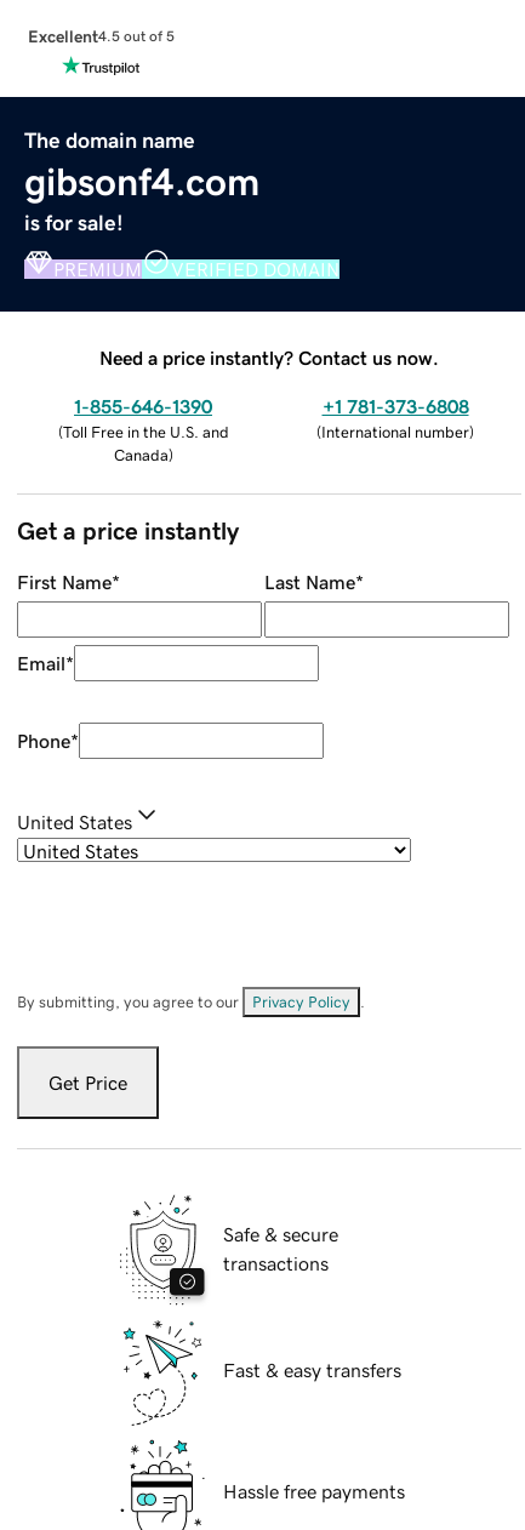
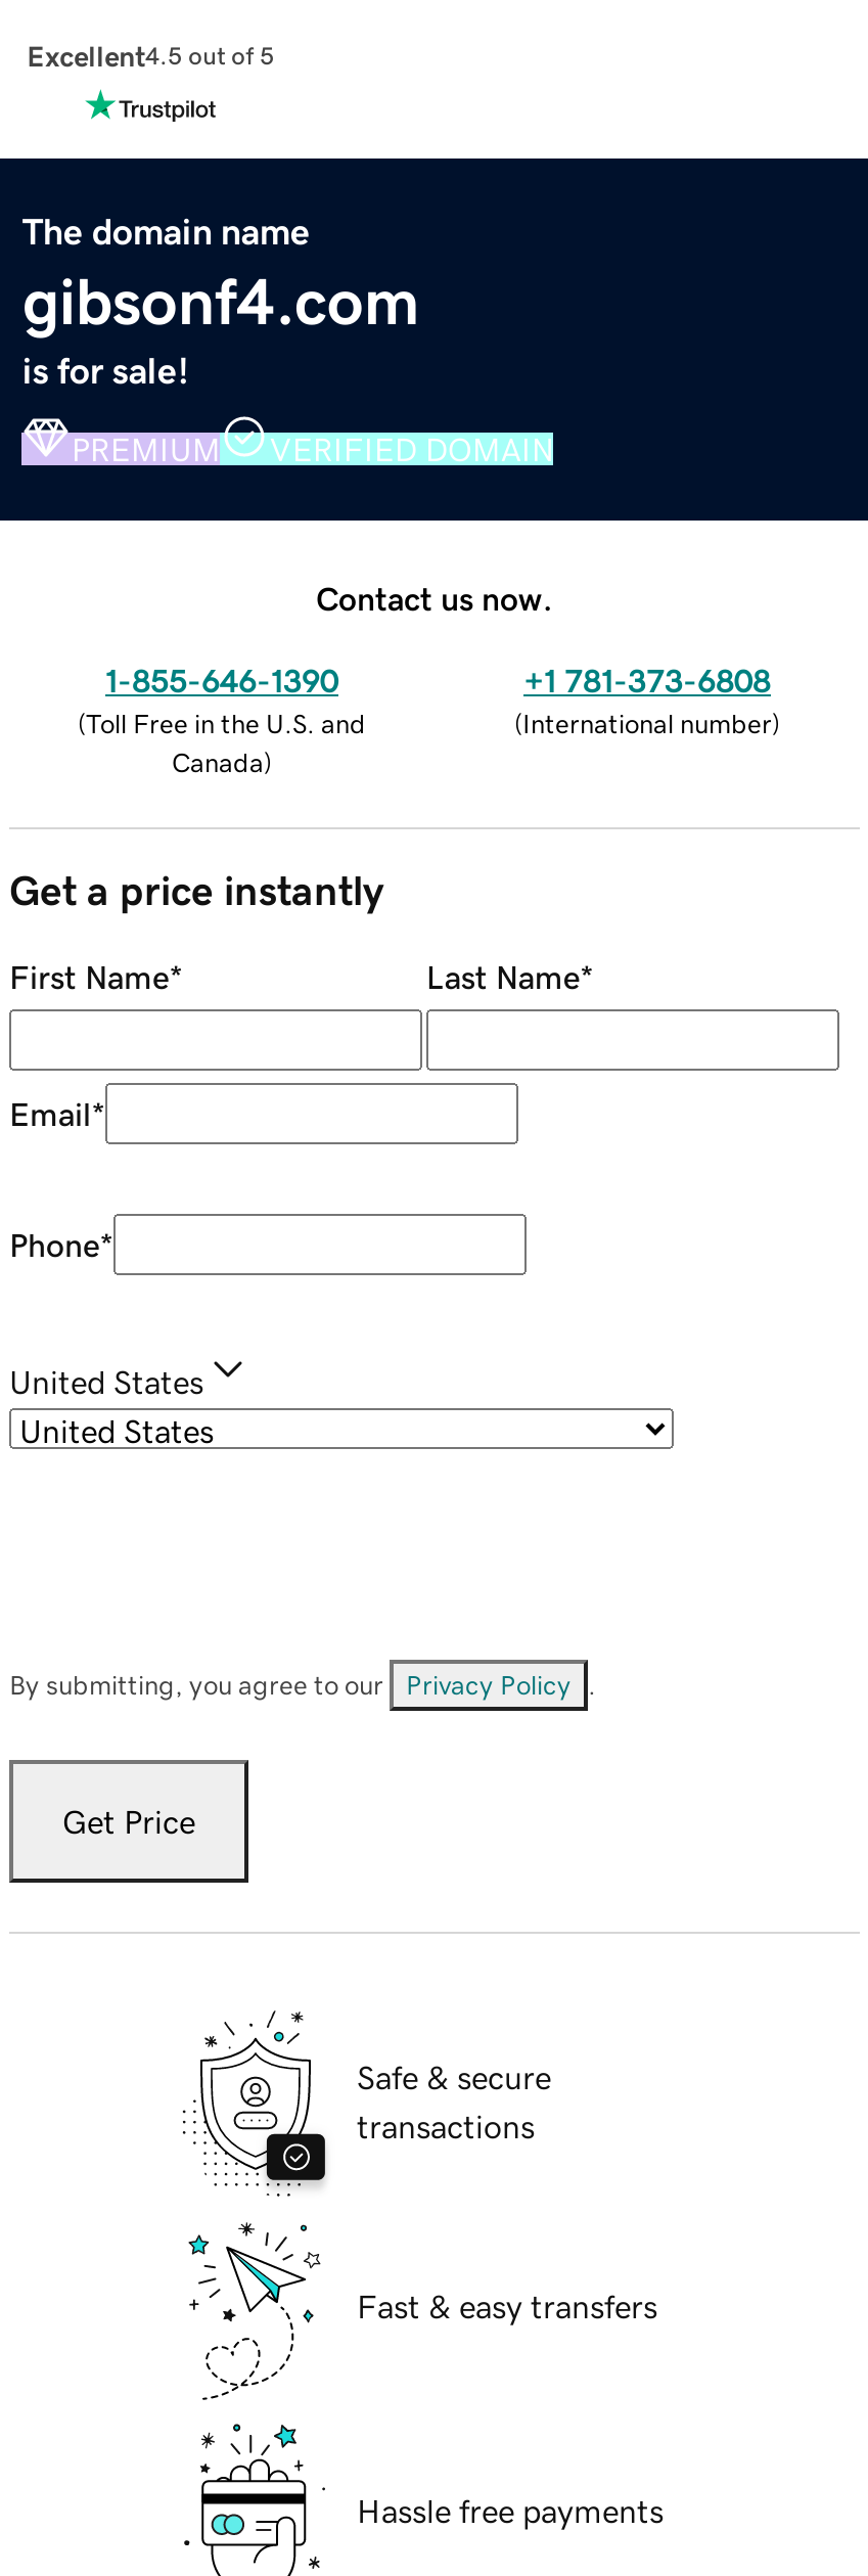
- Need a price instantly? Contact us now.
+ Contact us now.
